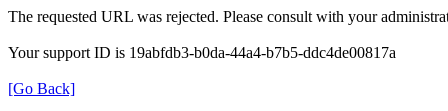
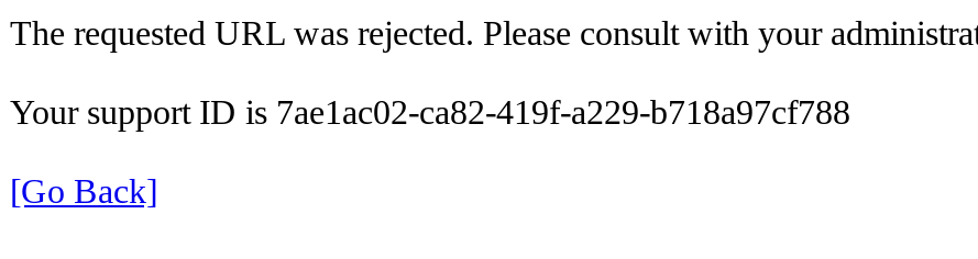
- Your support ID is 19abfdb3-b0da-44a4-b7b5-ddc4de00817a
+ Your support ID is 7ae1ac02-ca82-419f-a229-b718a97cf788
